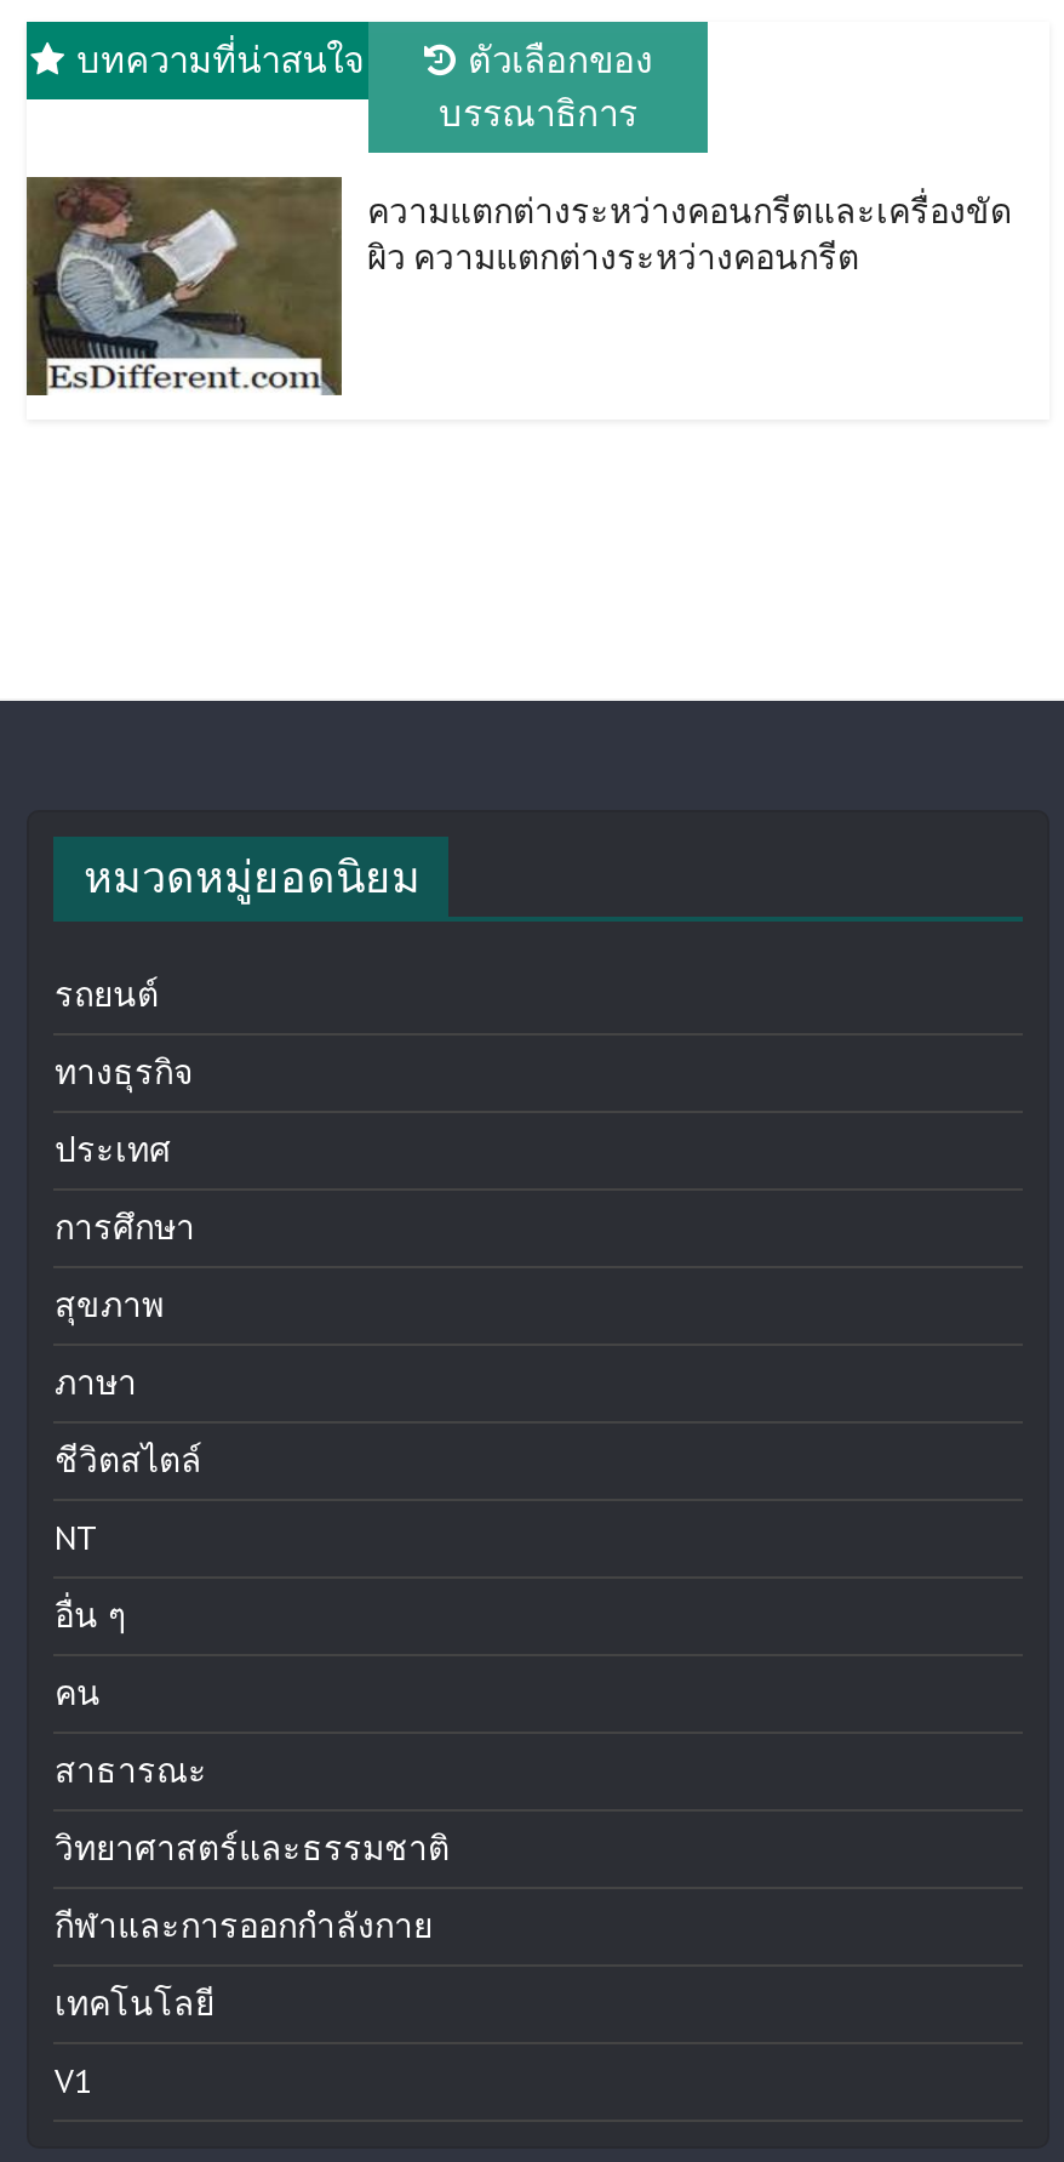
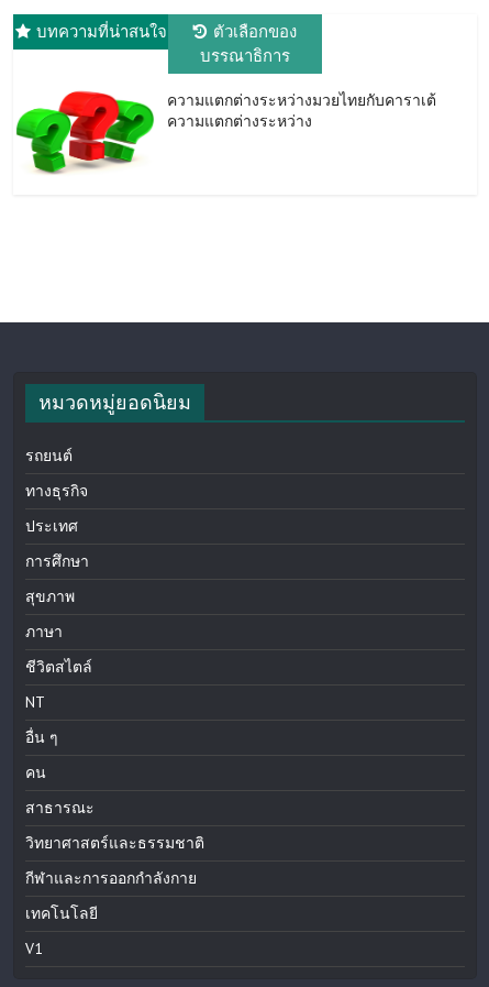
- [image]
- ความแตกต่างระหว่างคอนกรีตและเครื่องขัด
- ผิว ความแตกต่างระหว่างคอนกรีต
+ [image]
+ ความแตกต่างระหว่างมวยไทยกับคาราเต้
+ ความแตกต่างระหว่าง
